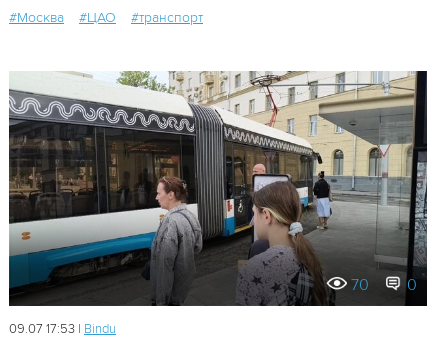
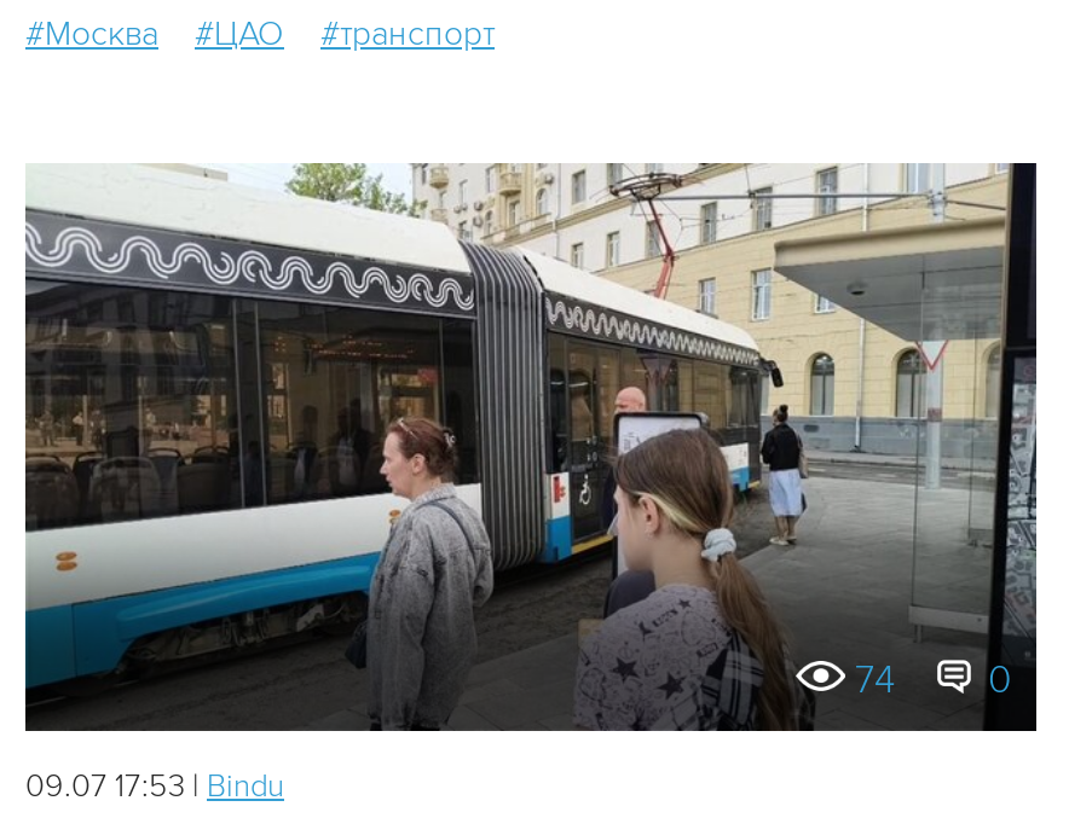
- 70
+ 74
